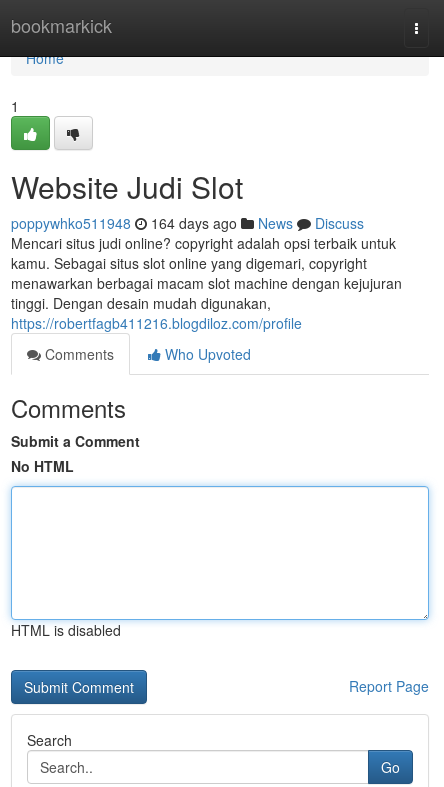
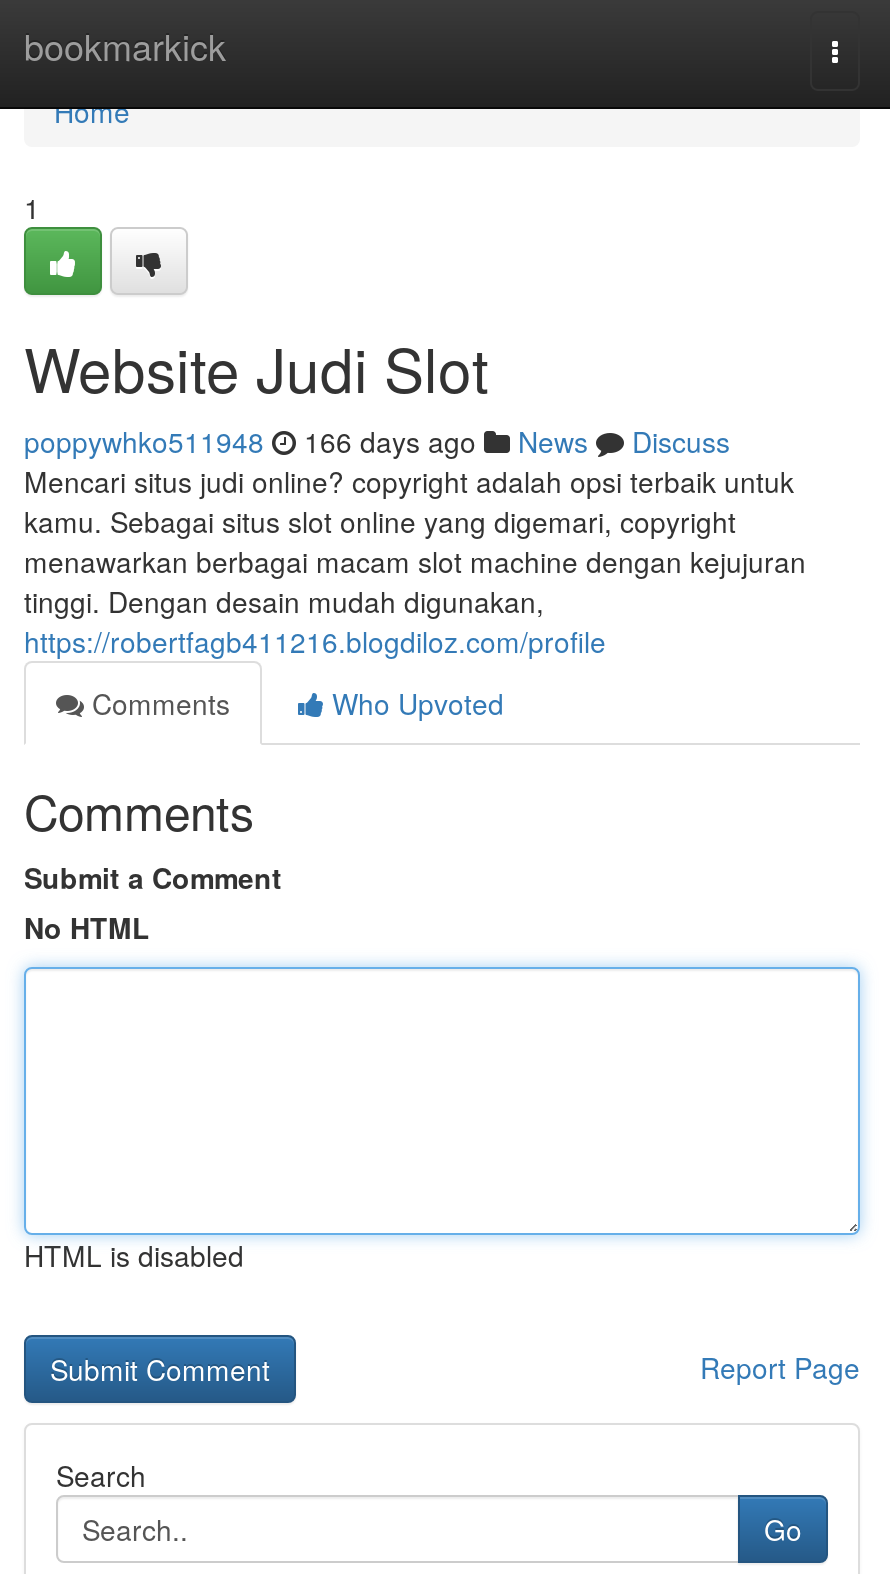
- poppywhko511948 164 days ago News Discuss
+ poppywhko511948 166 days ago News Discuss
